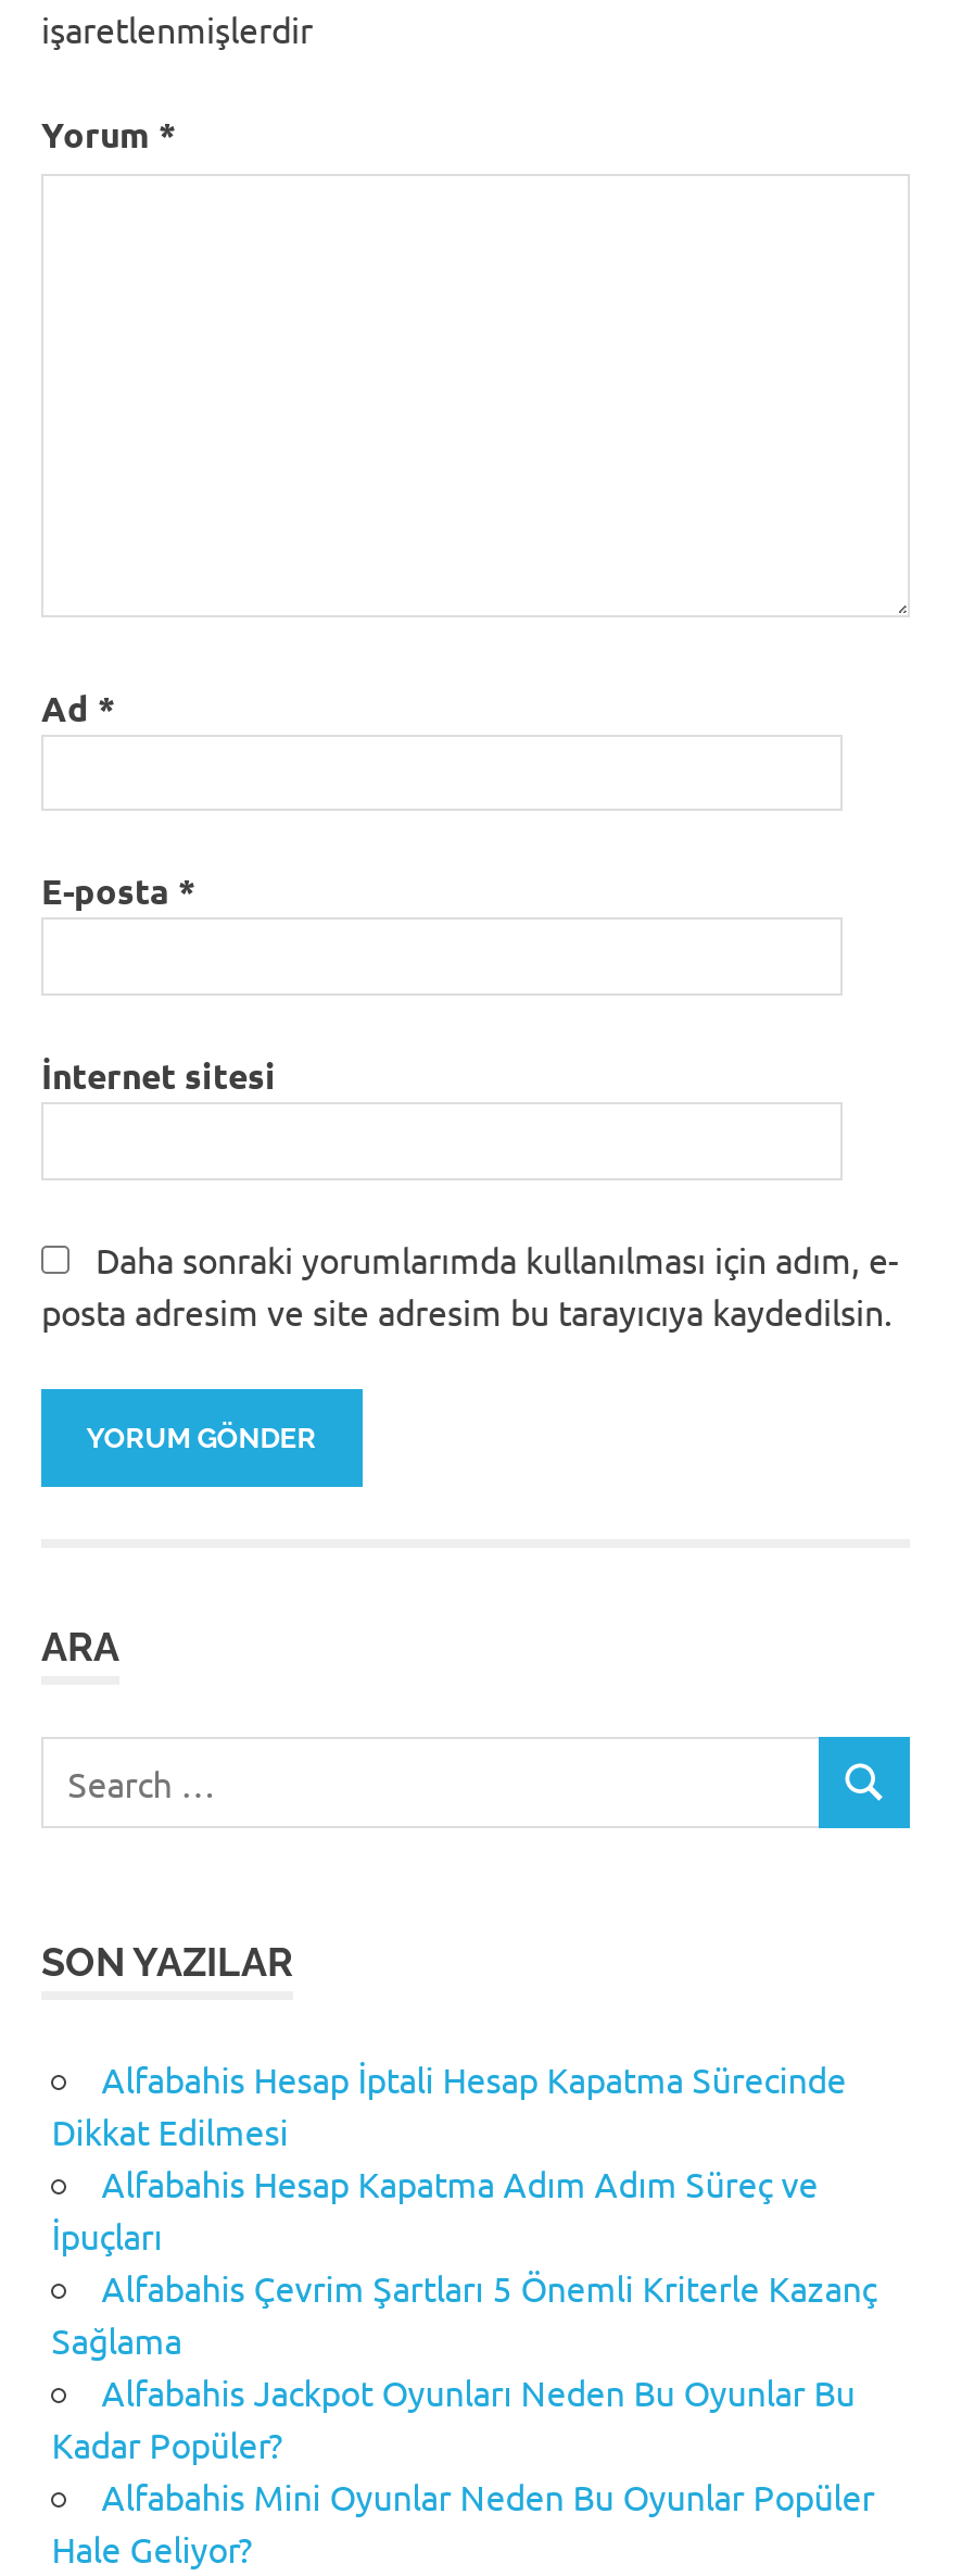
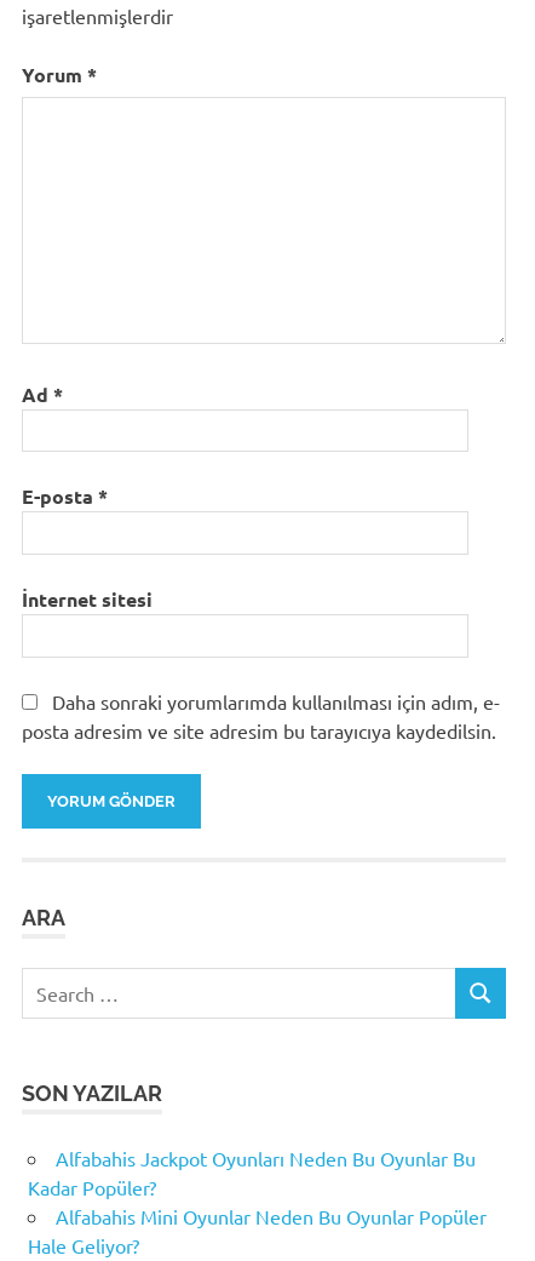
- Alfabahis Hesap İptali Hesap Kapatma Sürecinde
- Dikkat Edilmesi
- Alfabahis Hesap Kapatma Adım Adım Süreç ve
- İpuçları
- Alfabahis Çevrim Şartları 5 Önemli Kriterle Kazanç
- Sağlama
